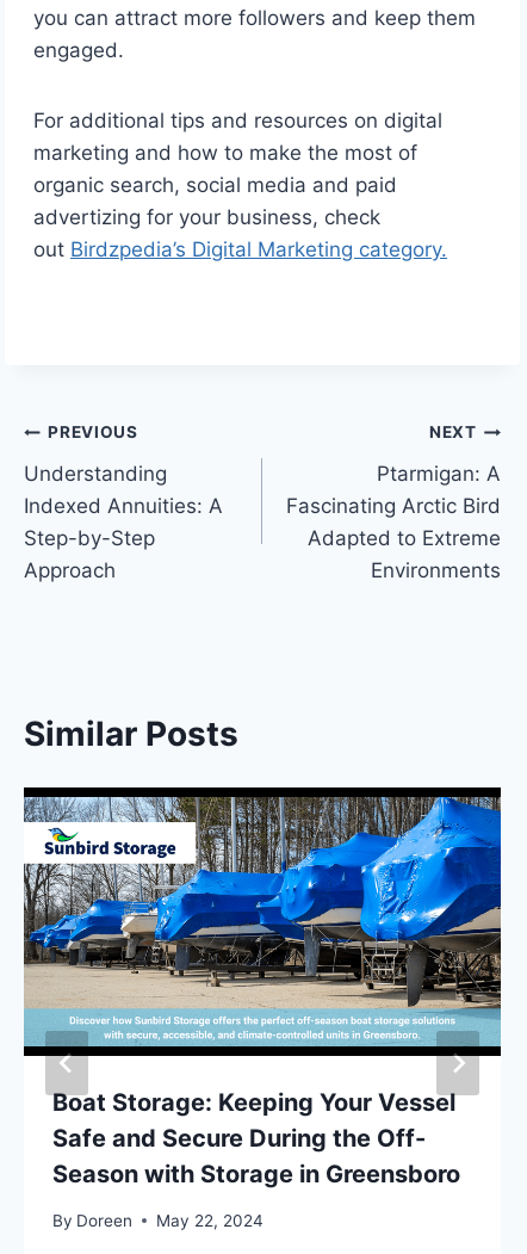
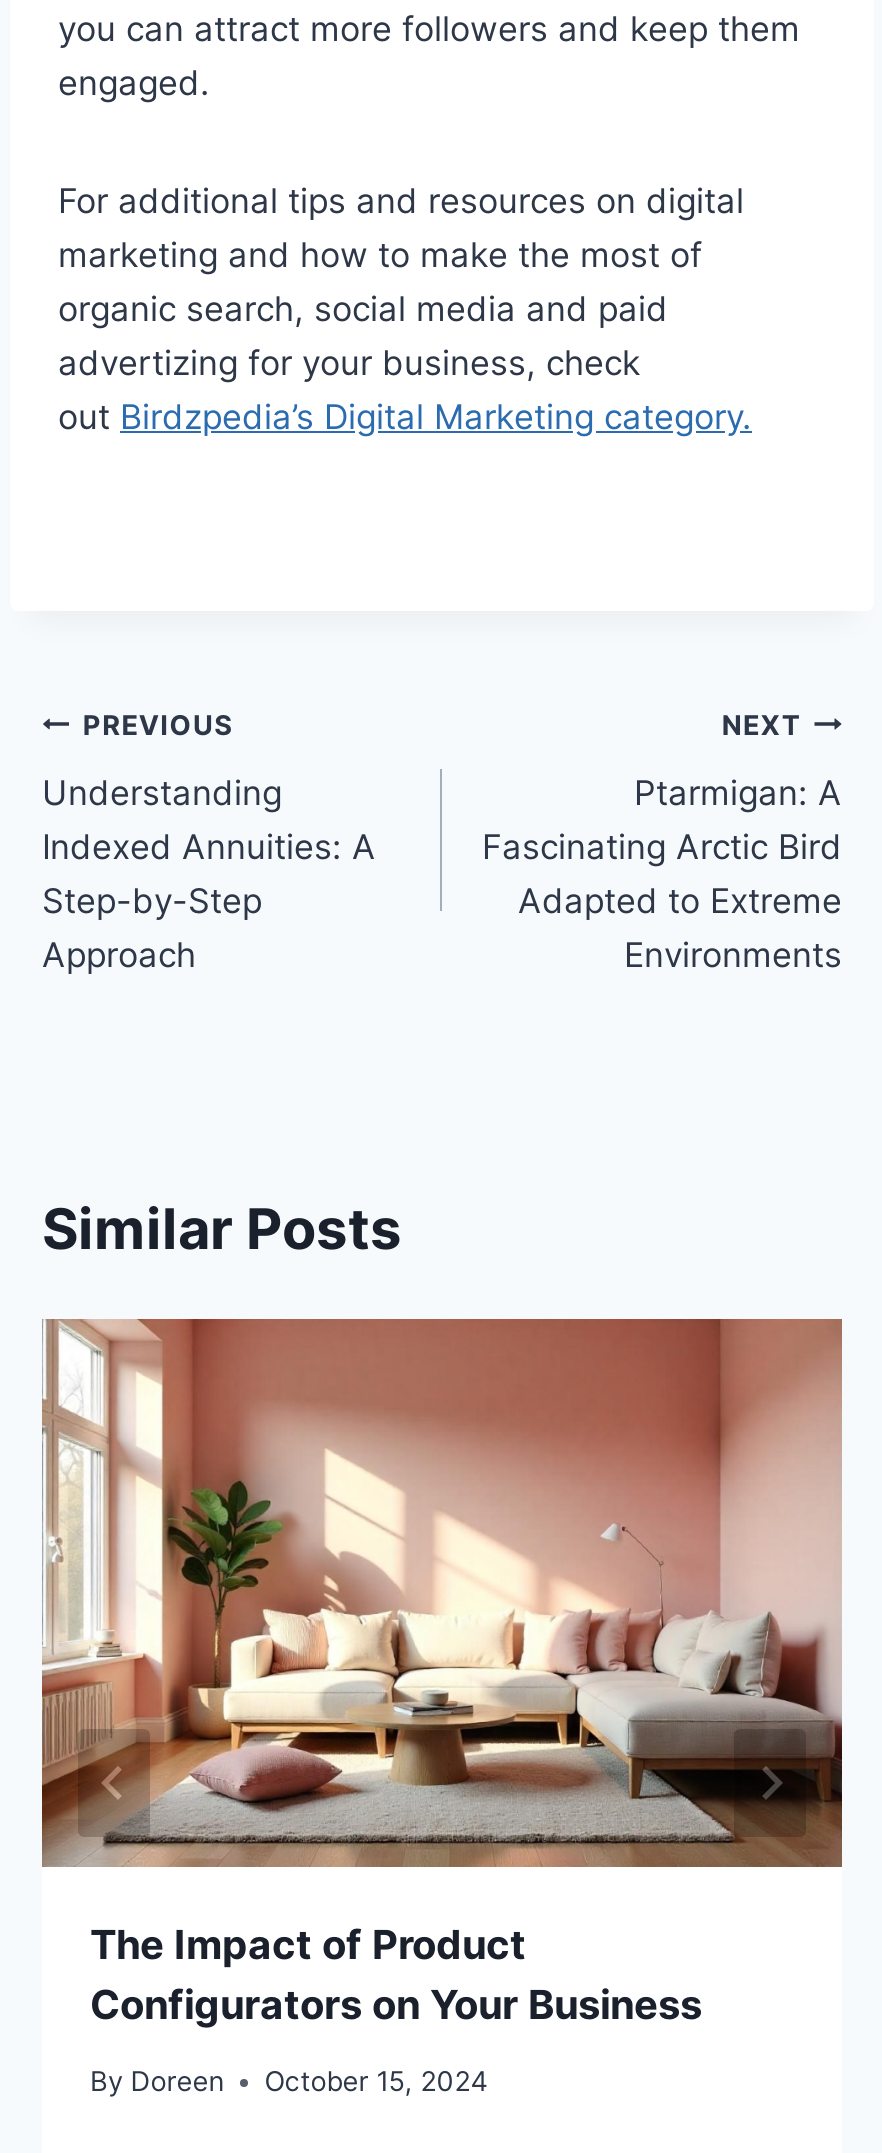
- [image]
- Boat Storage: Keeping Your Vessel
- Safe and Secure During the Off-
- Season with Storage in Greensboro
+ [image]
+ The Impact of Product
+ Configurators on Your Business

- By Doreen May 22, 2024
+ By Doreen October 15, 2024
